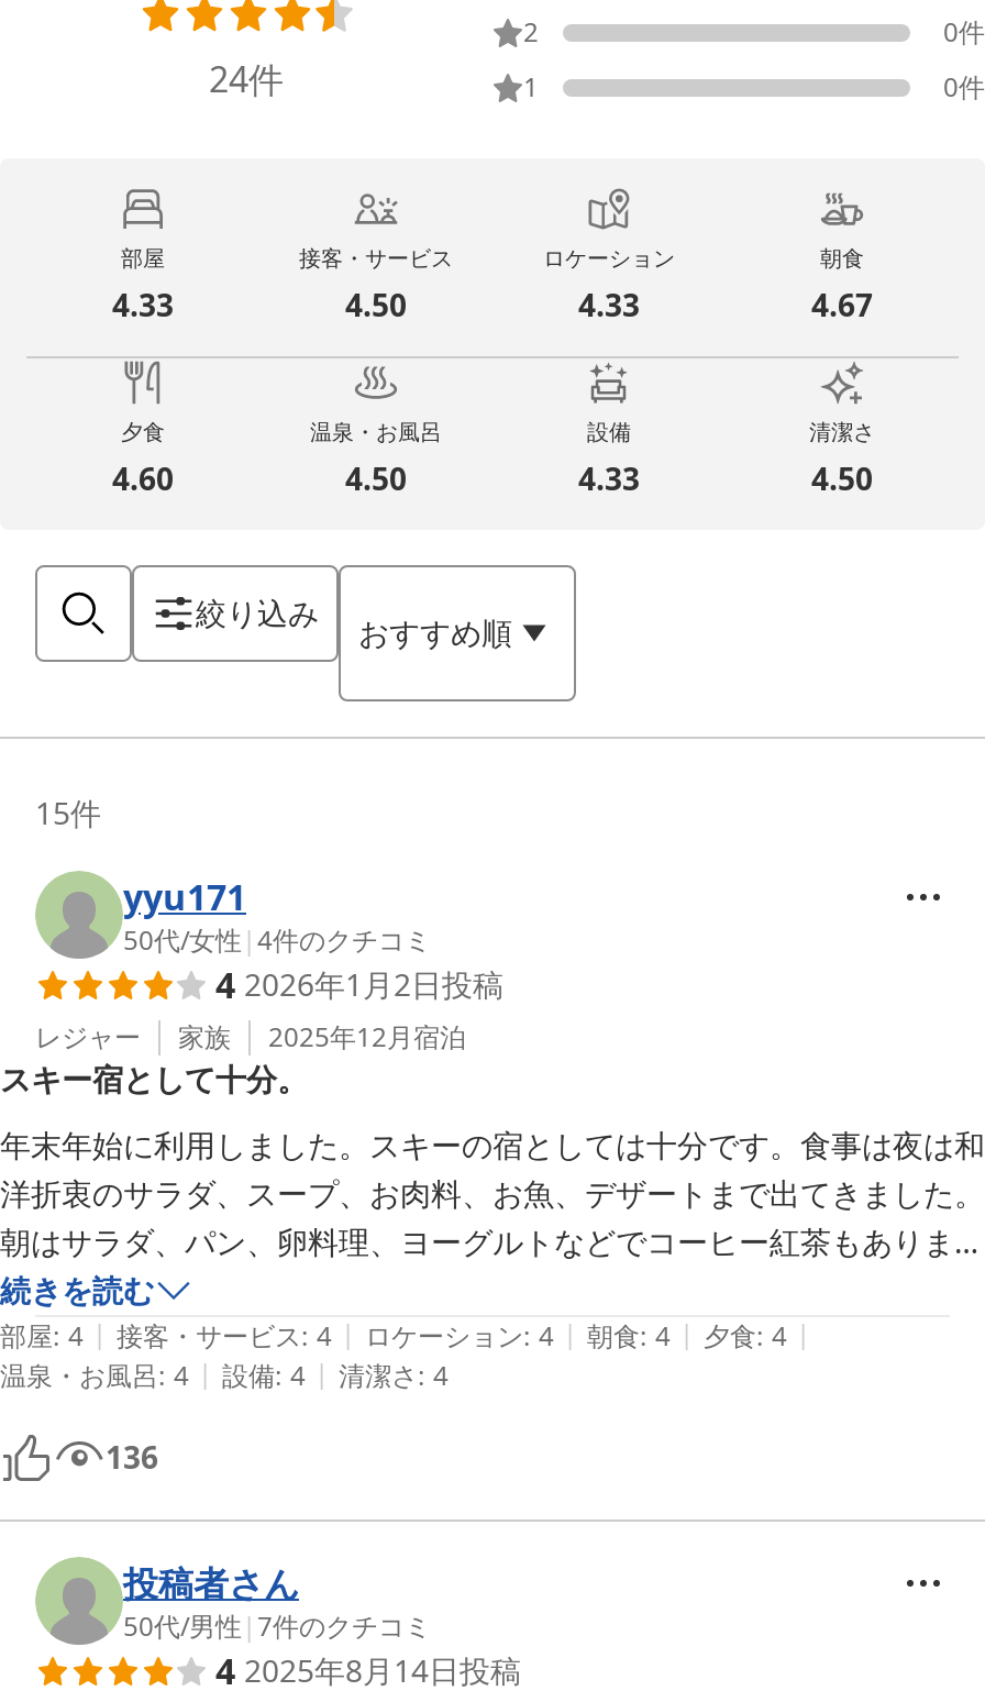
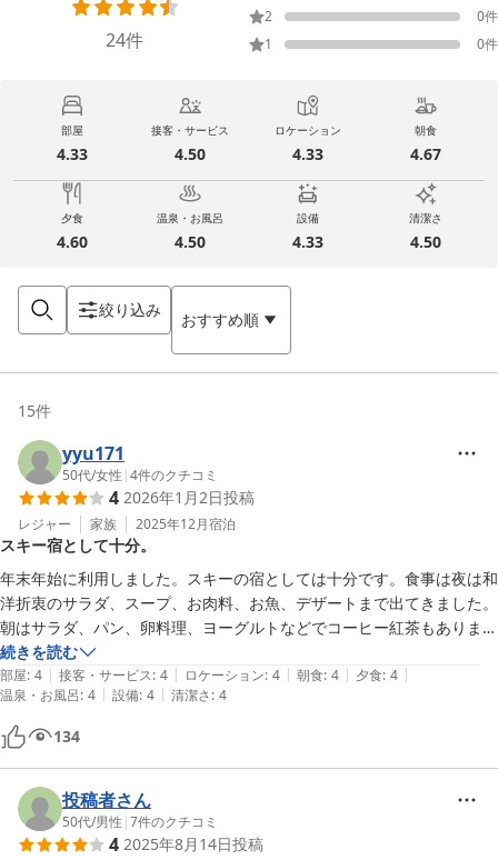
- 136
+ 134
